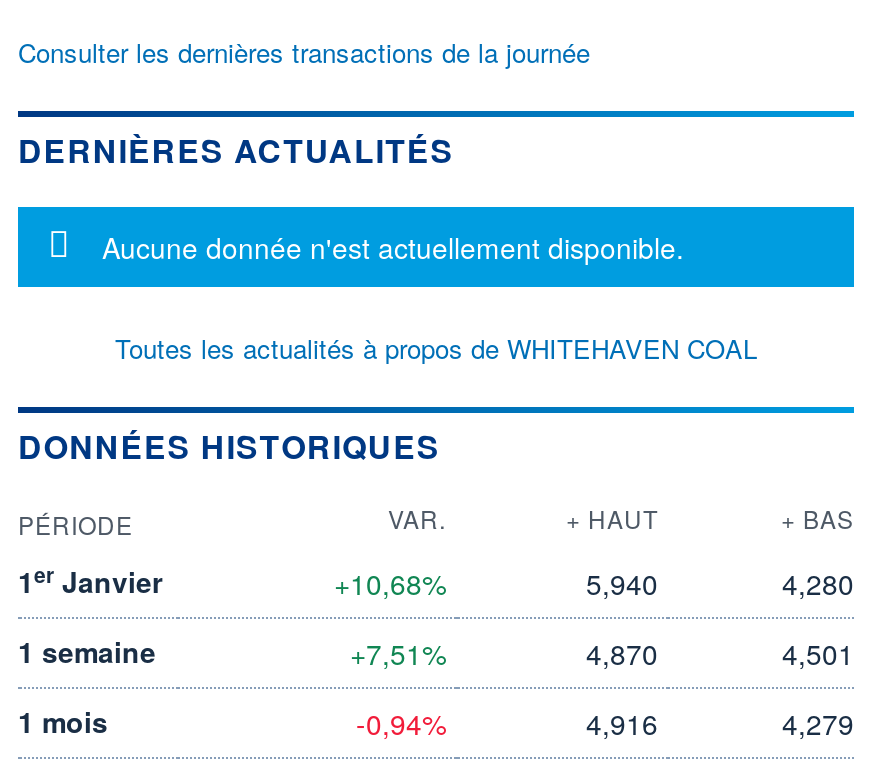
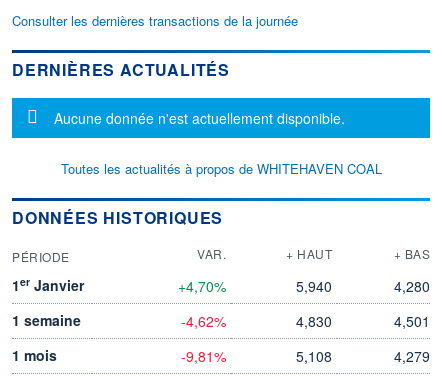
- +10,68%
+ +4,70%

- +7,51%
+ -4,62%

- 4,870
+ 4,830

- -0,94%
+ -9,81%

- 4,916
+ 5,108
